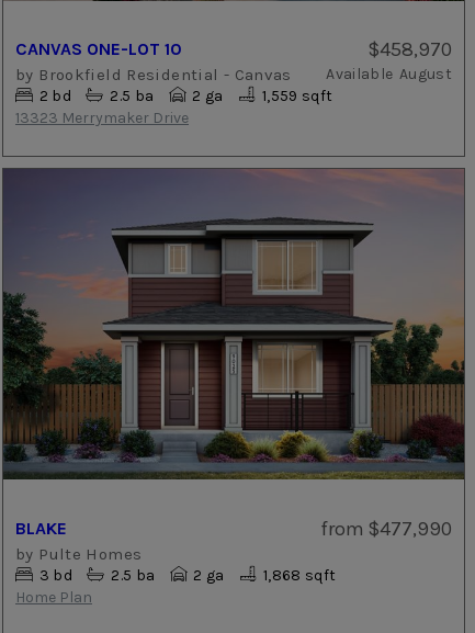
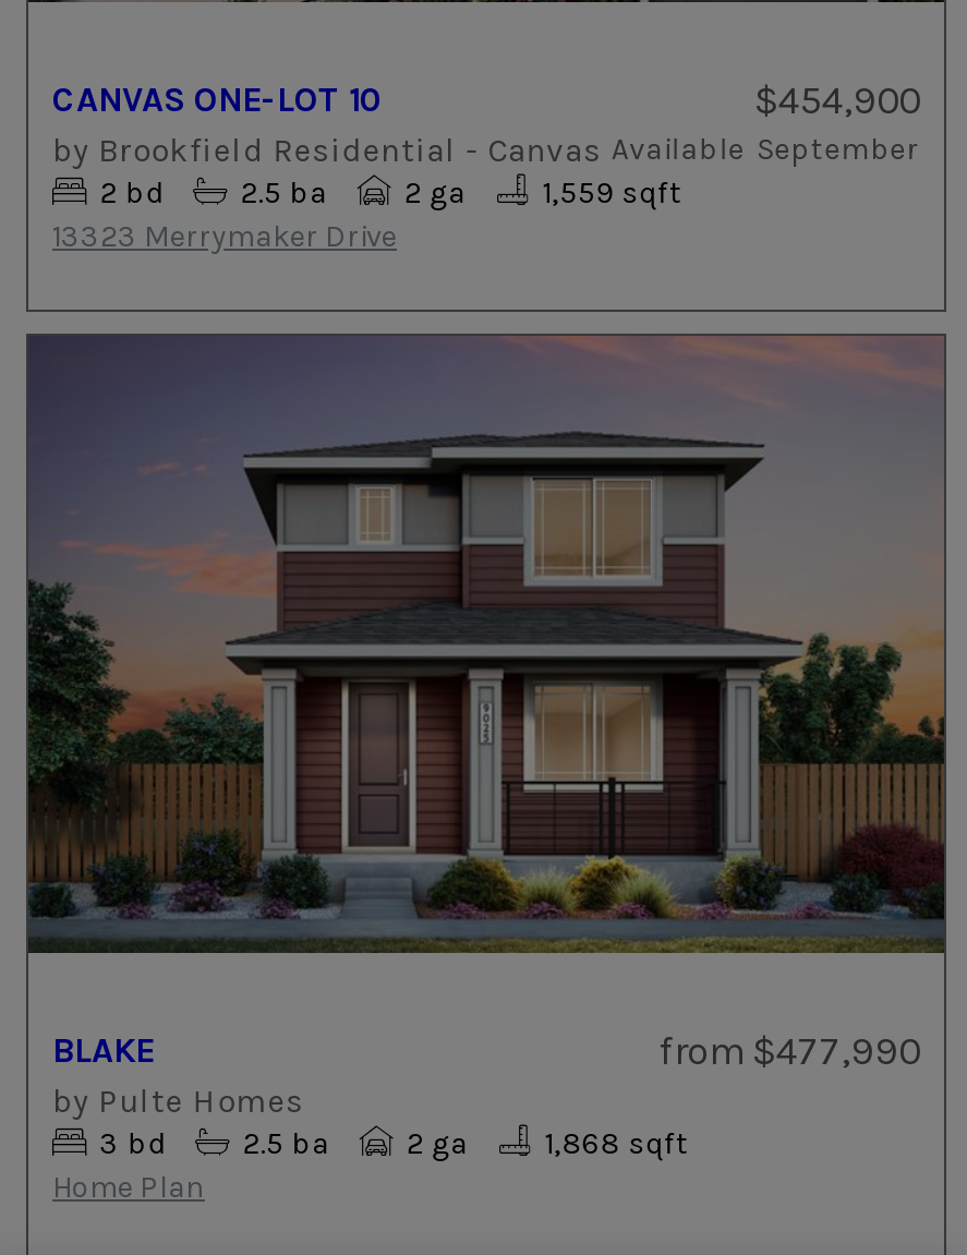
- $458,970
- by Brookfield Residential - Canvas
- Available August
+ $454,900
+ by Brookfield Residential - Canvas Available September
